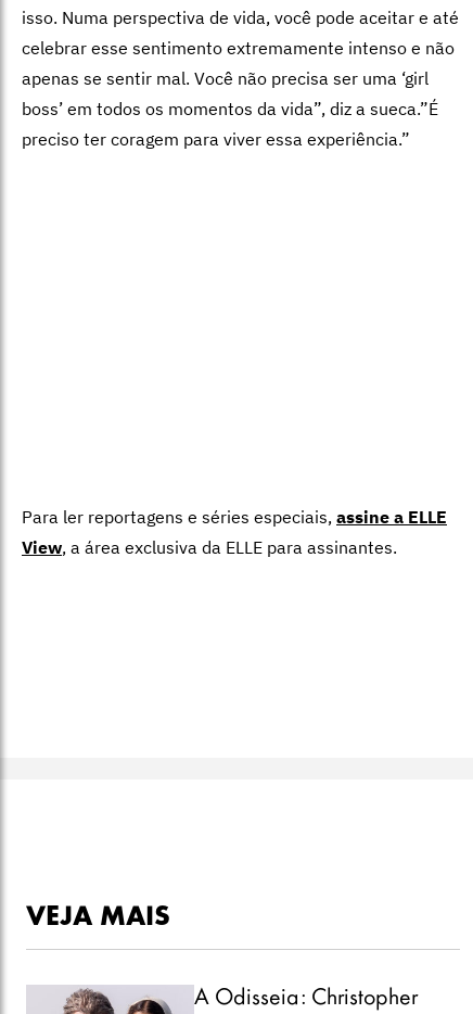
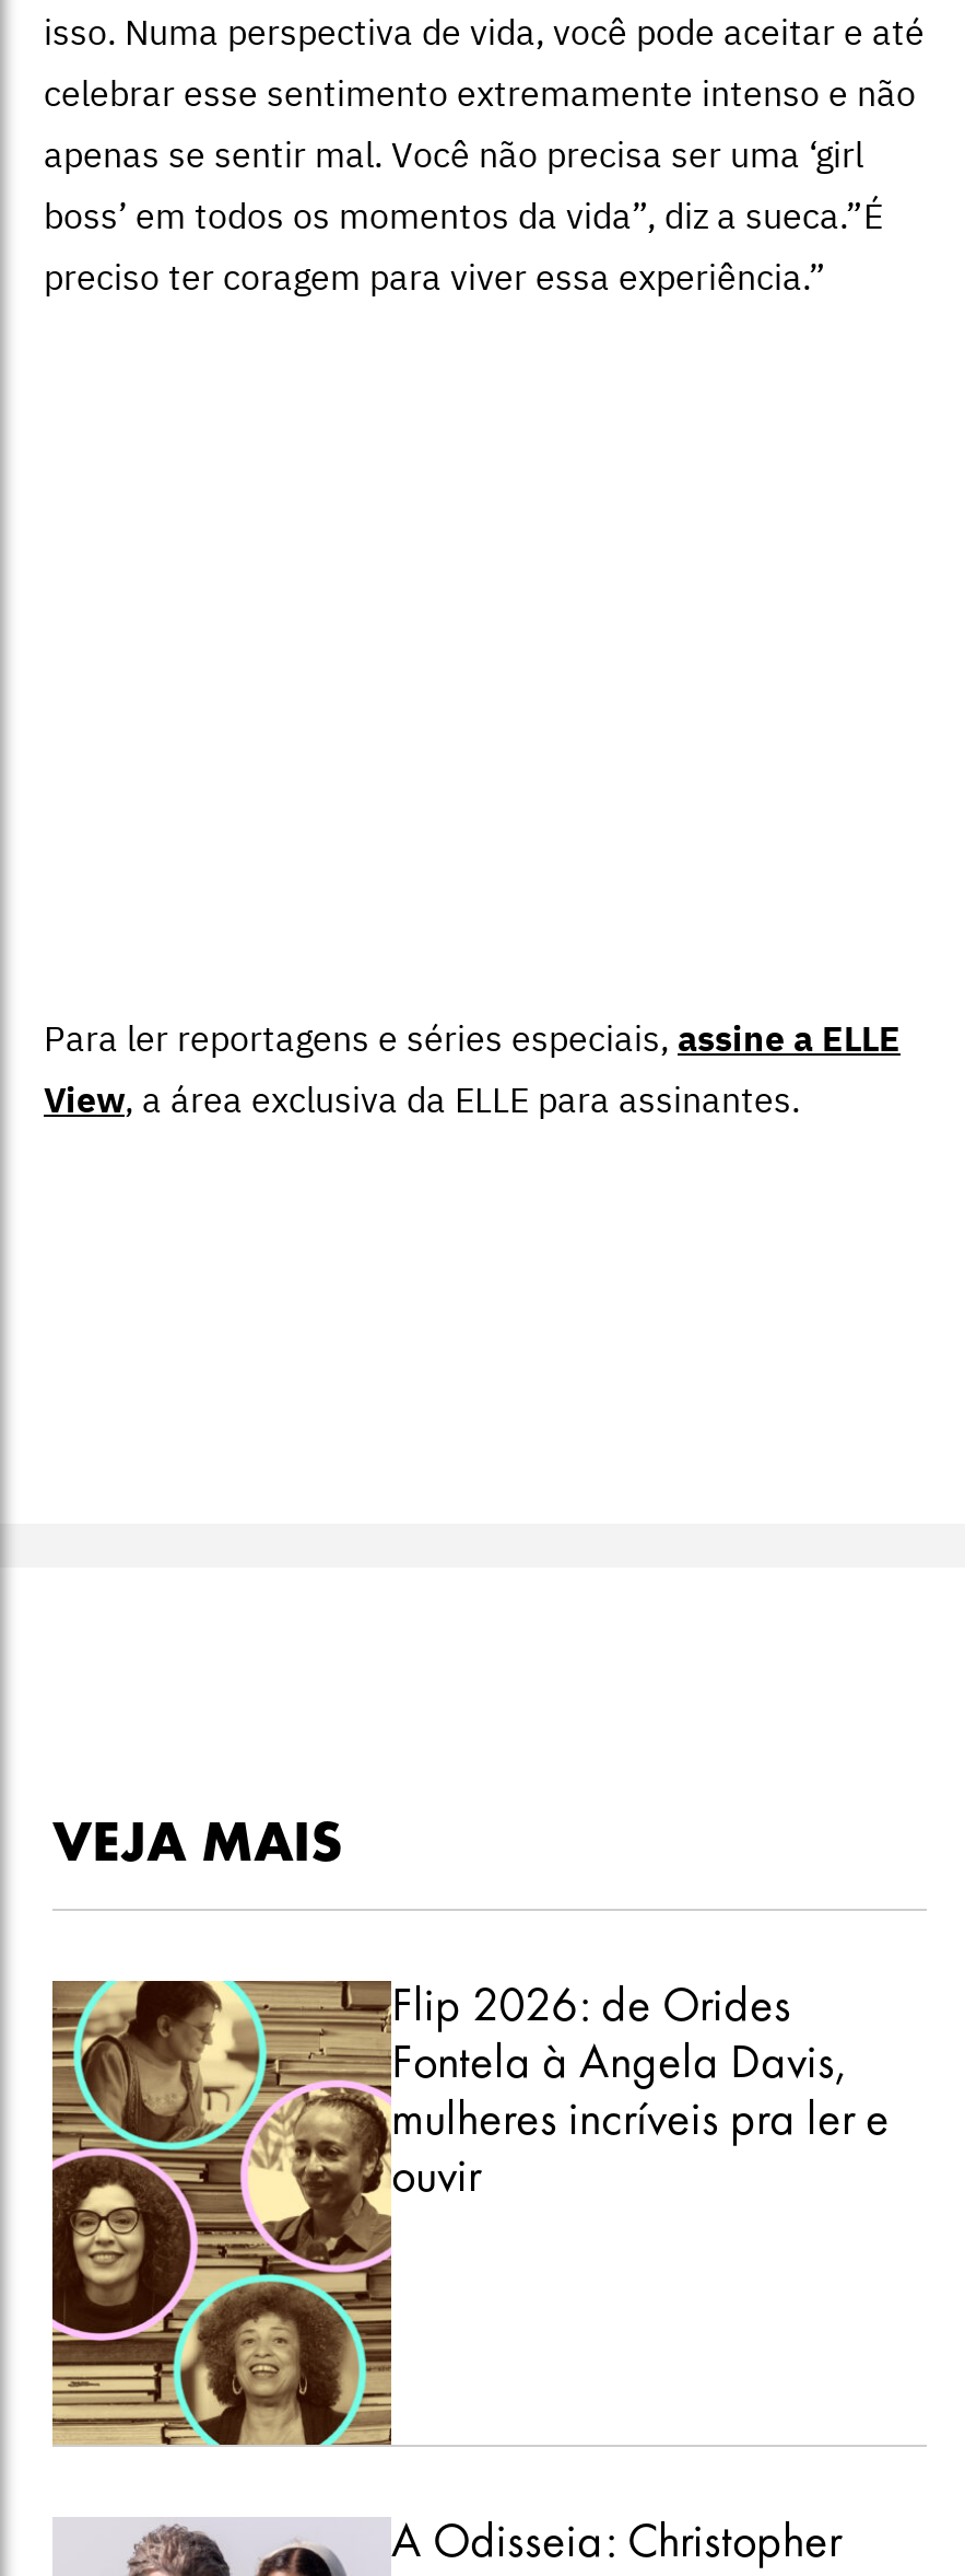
+ [image]
+ Flip 2026: de Orides
+ Fontela à Angela Davis,
+ mulheres incríveis pra ler e
+ ouvir
